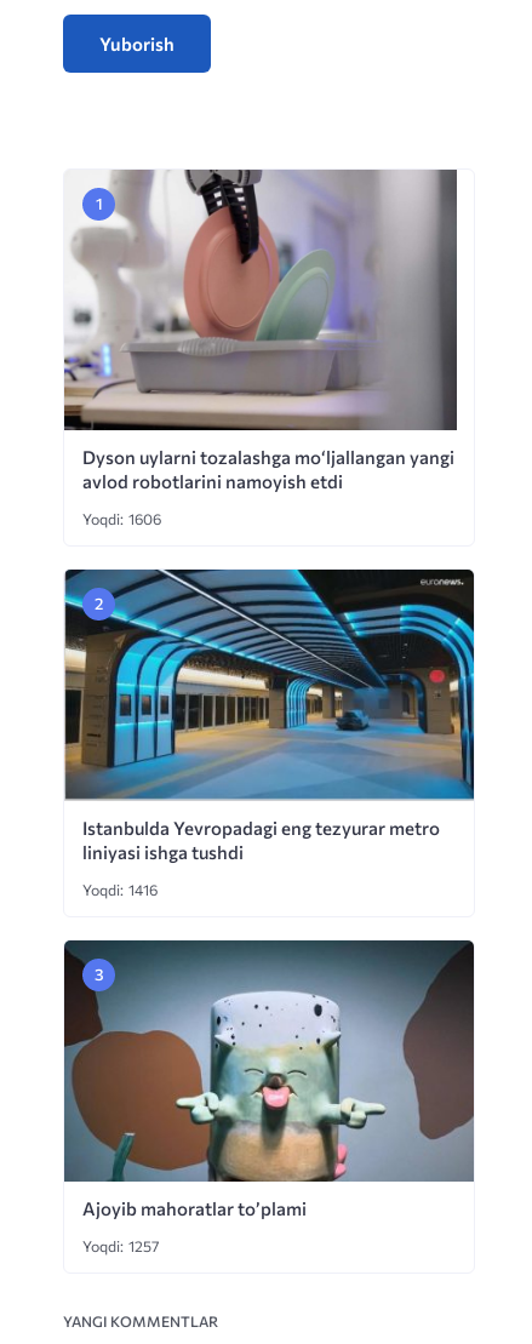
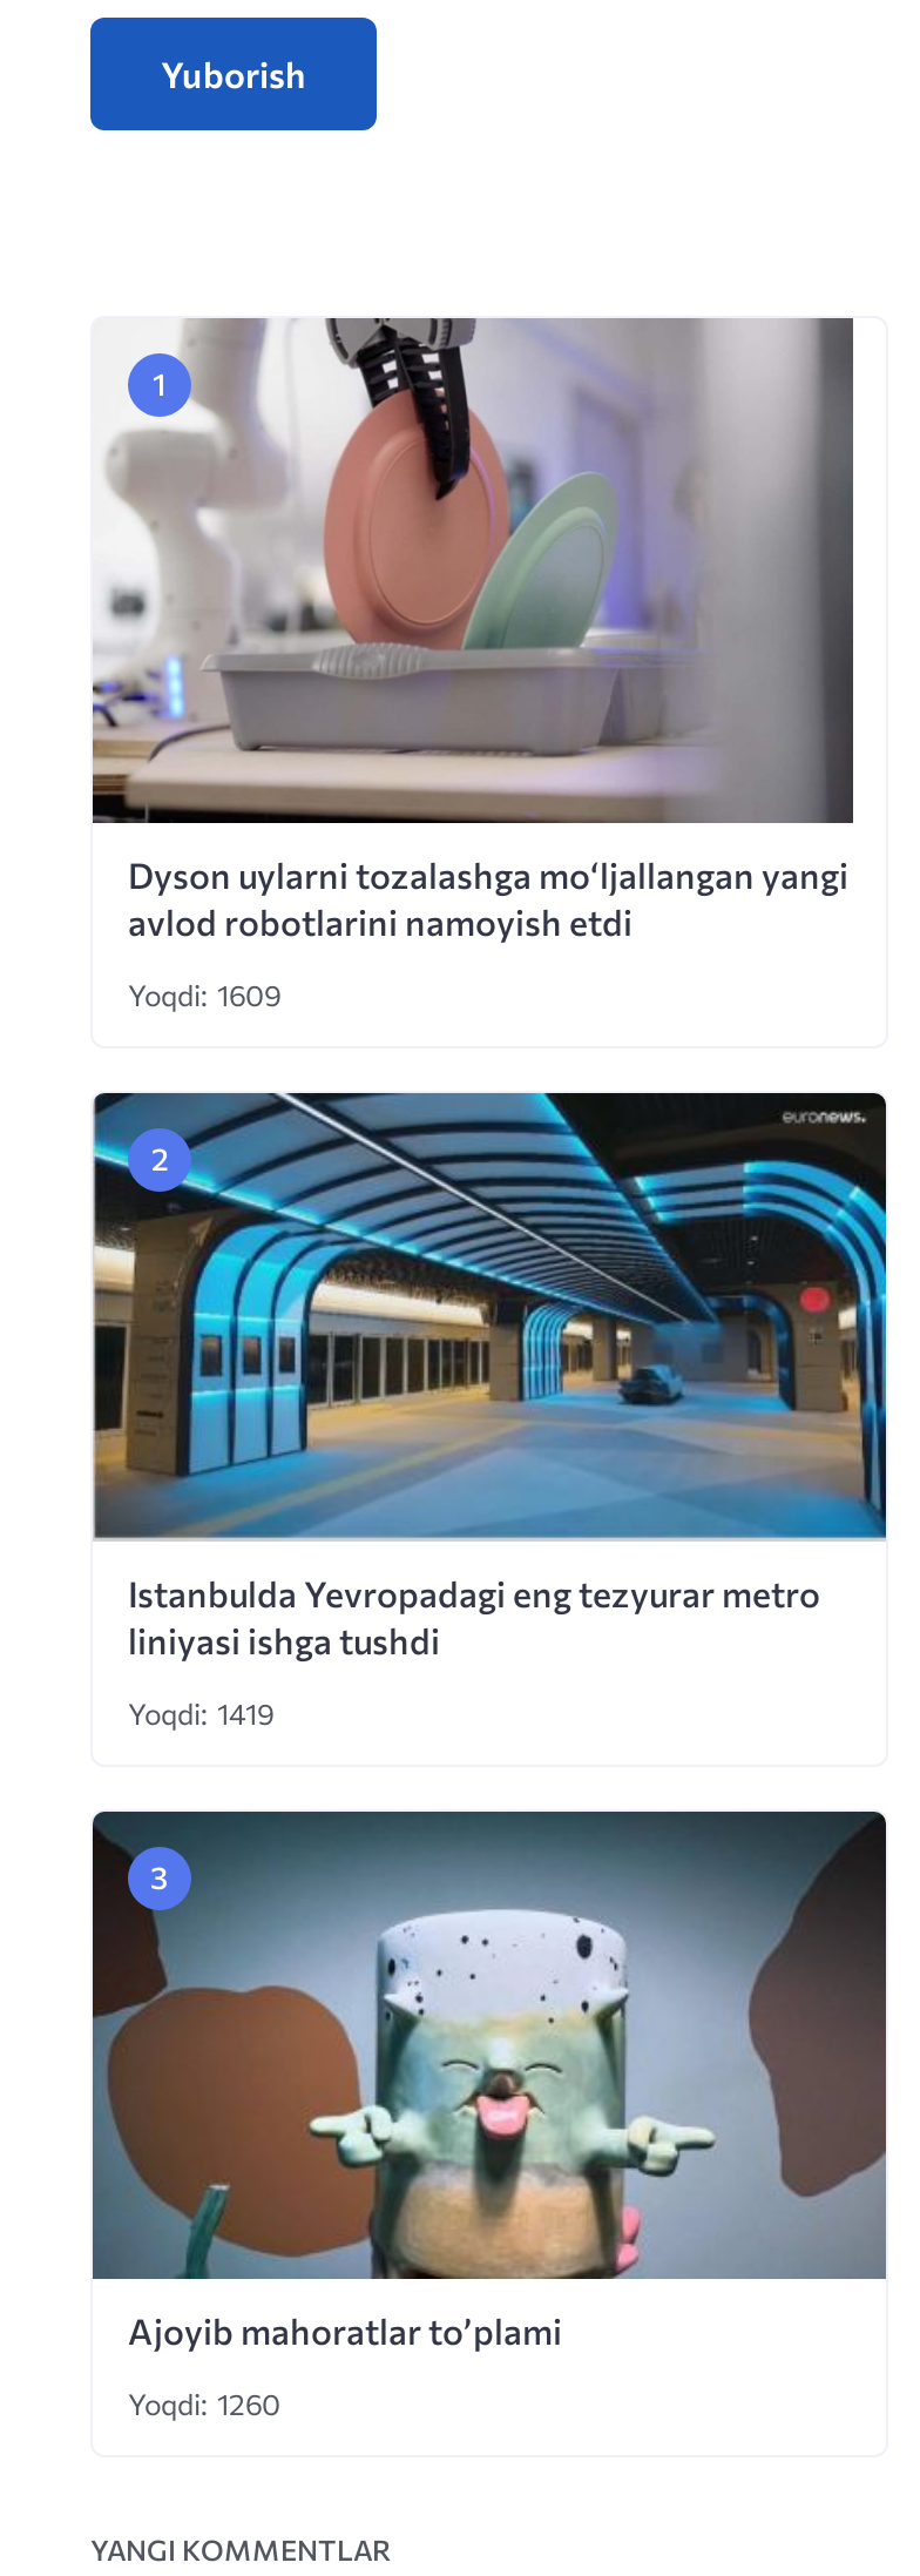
- Yoqdi: 1606
+ Yoqdi: 1609

- Yoqdi: 1416
+ Yoqdi: 1419

- Yoqdi: 1257
+ Yoqdi: 1260
